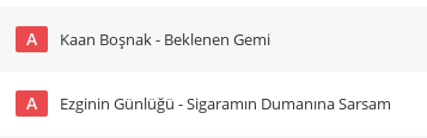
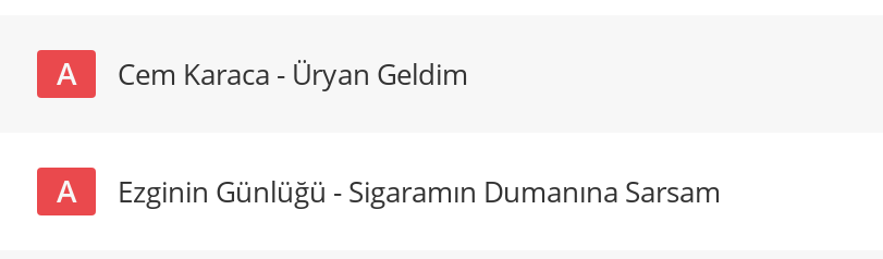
- Kaan Boşnak - Beklenen Gemi
+ Cem Karaca - Üryan Geldim
